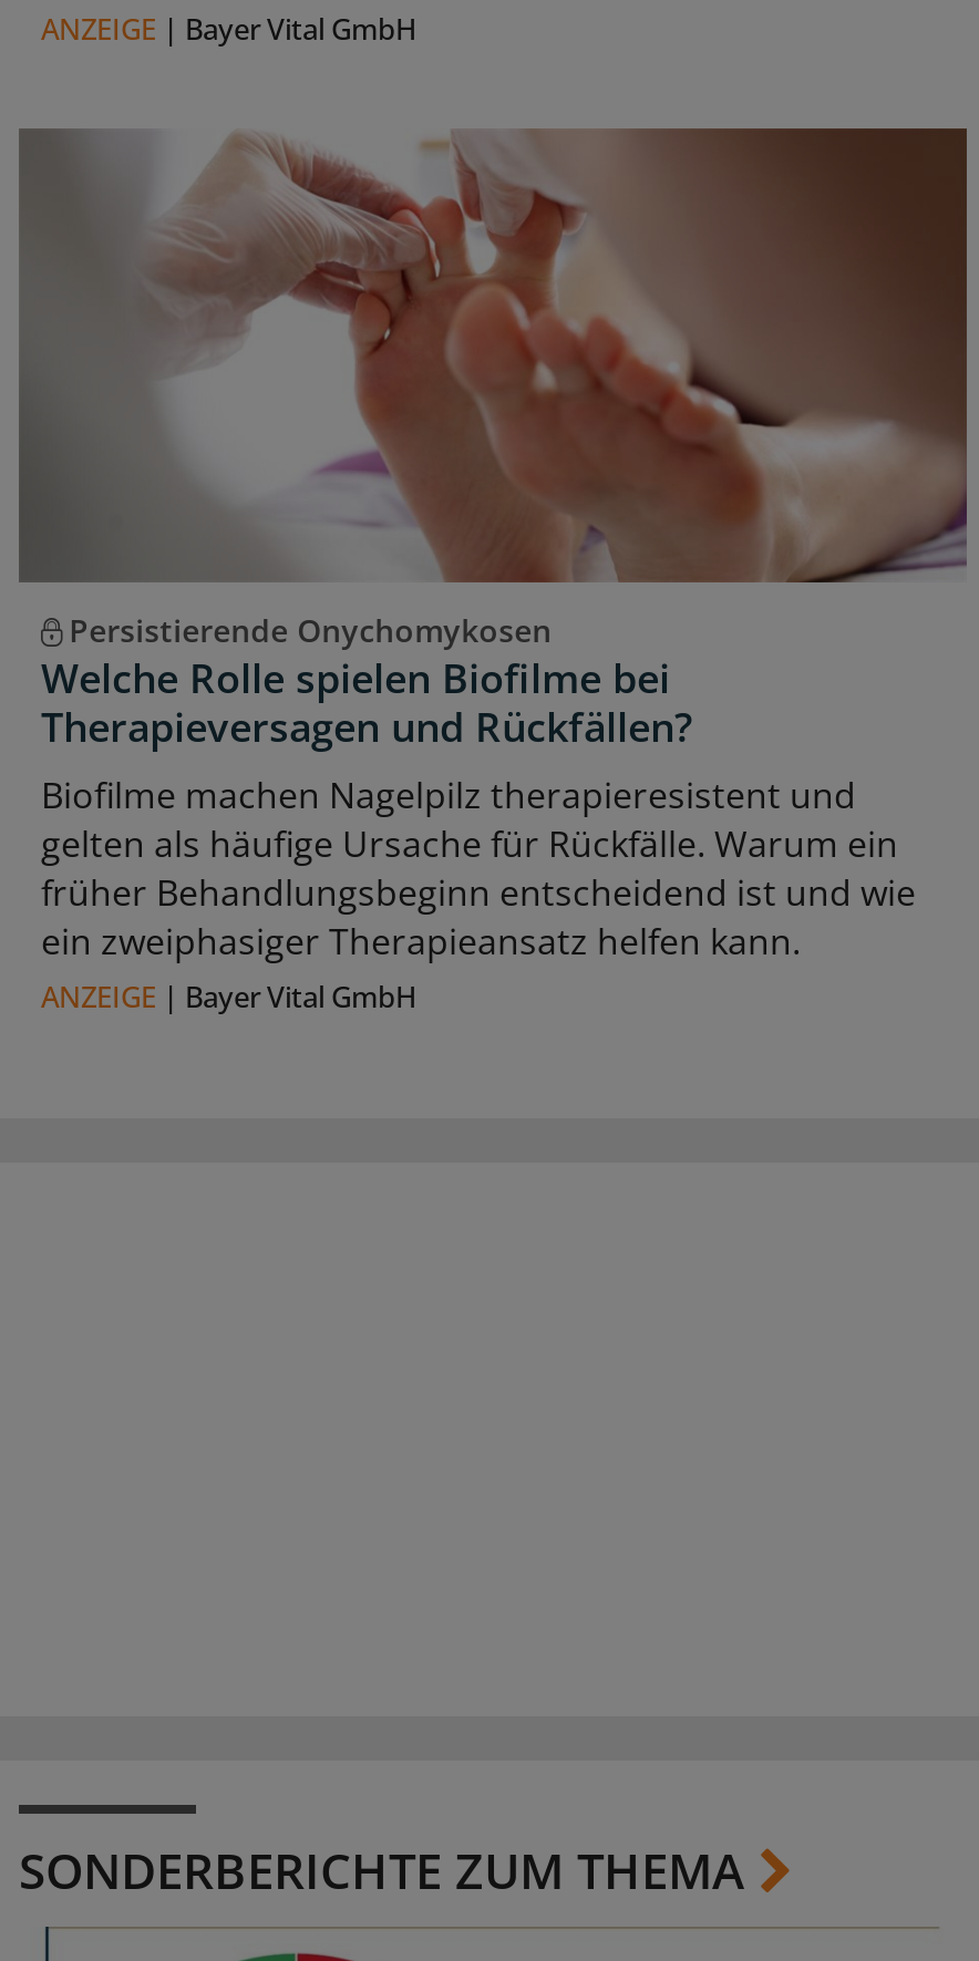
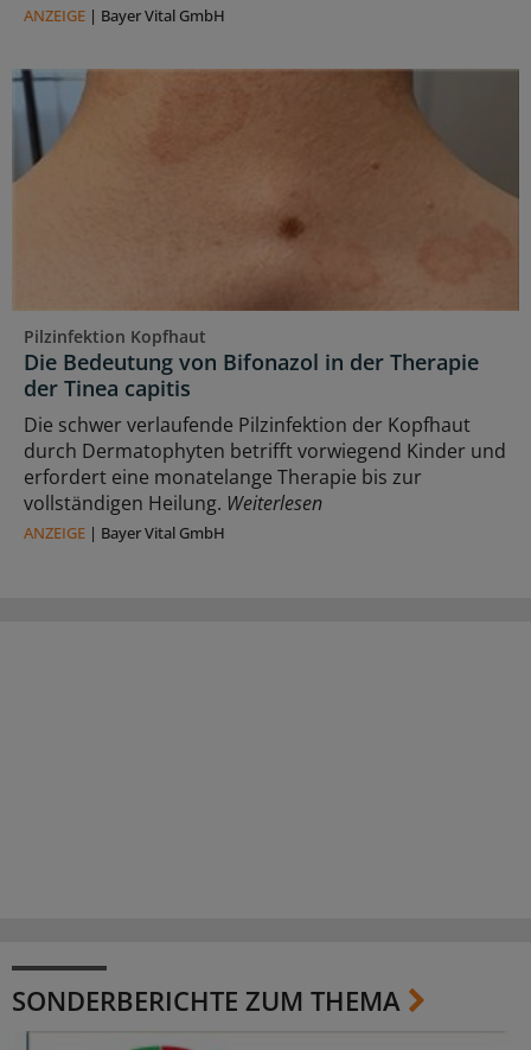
- [image]
- Persistierende Onychomykosen
- Welche Rolle spielen Biofilme bei
- Therapieversagen und Rückfällen?
- Biofilme machen Nagelpilz therapieresistent und
- gelten als häufige Ursache für Rückfälle. Warum ein
- früher Behandlungsbeginn entscheidend ist und wie
- ein zweiphasiger Therapieansatz helfen kann.
+ [image]
+ Pilzinfektion Kopfhaut
+ Die Bedeutung von Bifonazol in der Therapie
+ der Tinea capitis
+ Die schwer verlaufende Pilzinfektion der Kopfhaut
+ durch Dermatophyten betrifft vorwiegend Kinder und
+ erfordert eine monatelange Therapie bis zur
+ vollständigen Heilung. Weiterlesen
